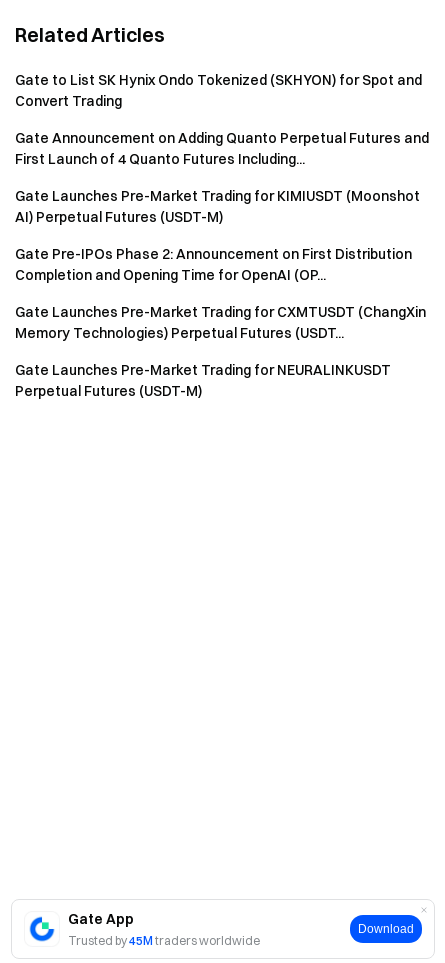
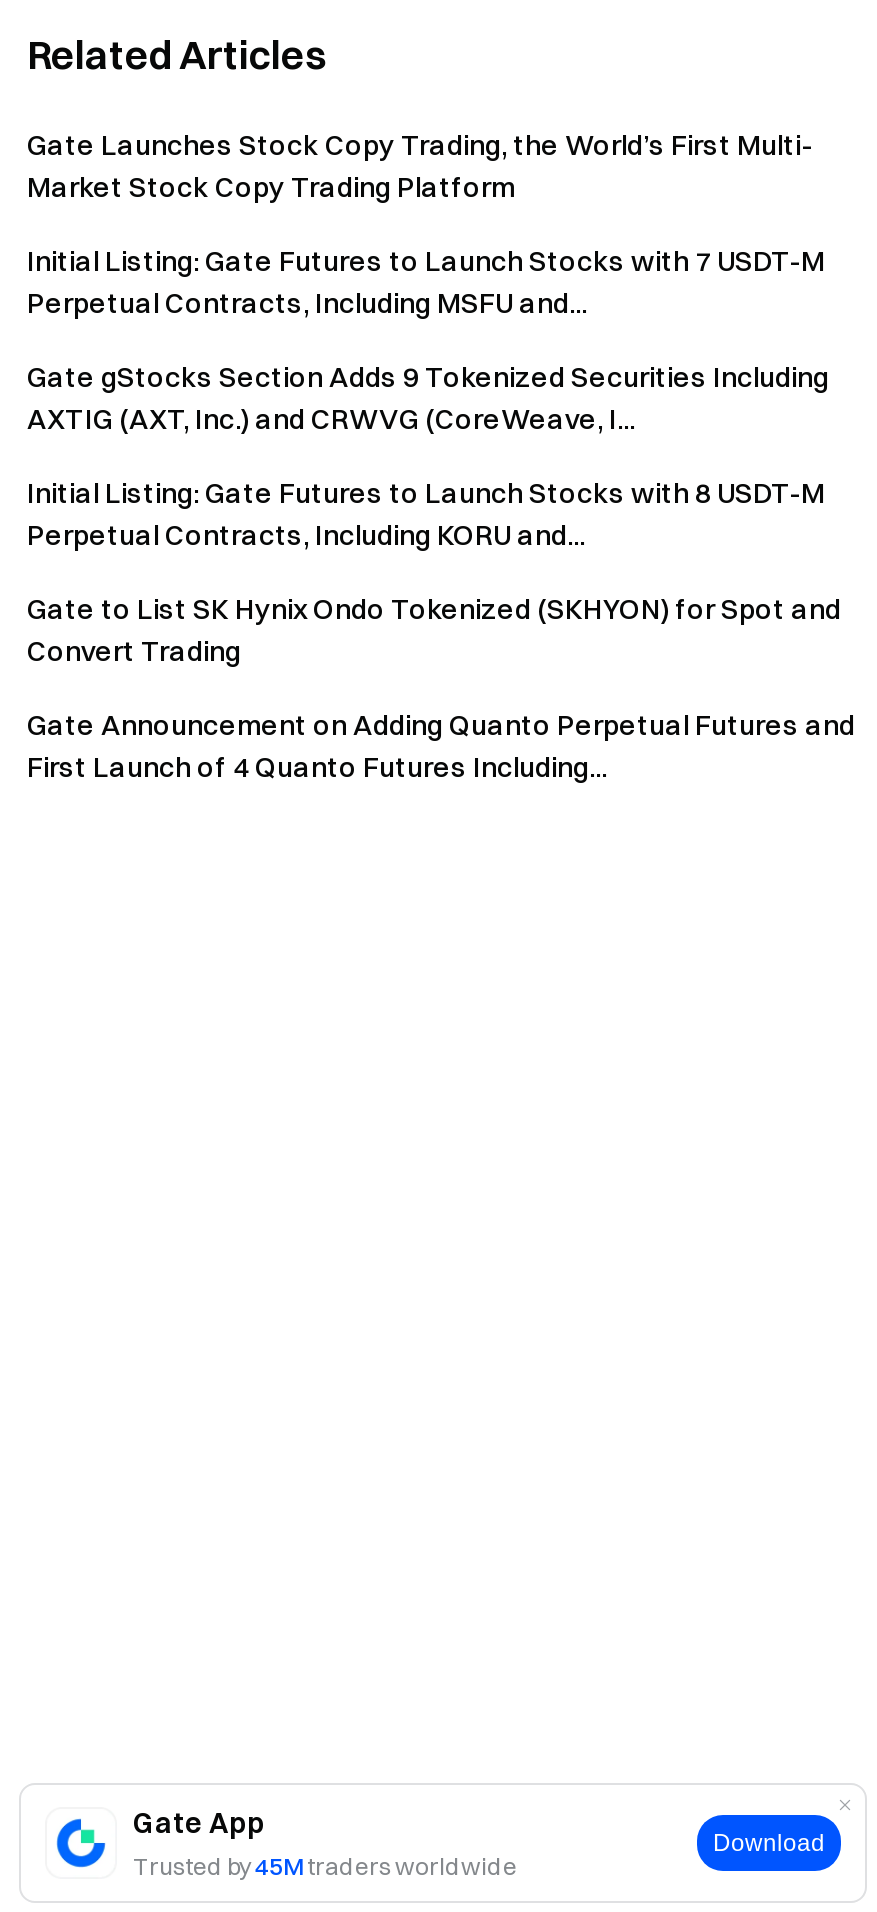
+ Gate Launches Stock Copy Trading, the World’s First Multi-
+ Market Stock Copy Trading Platform
+ Initial Listing: Gate Futures to Launch Stocks with 7 USDT-M
+ Perpetual Contracts, Including MSFU and...
+ Gate gStocks Section Adds 9 Tokenized Securities Including
+ AXTIG (AXT, Inc.) and CRWVG (CoreWeave, I...
+ Initial Listing: Gate Futures to Launch Stocks with 8 USDT-M
+ Perpetual Contracts, Including KORU and...

moved down: Gate to List SK Hynix Ondo Tokenized (SKHYON) for Spot and | Convert Trading | Gate Announcement on Adding Quanto Perpetual Futures and | First Launch of 4 Quanto Futures Including...

- Gate Launches Pre-Market Trading for KIMIUSDT (Moonshot
- AI) Perpetual Futures (USDT-M)
- Gate Pre-IPOs Phase 2: Announcement on First Distribution
- Completion and Opening Time for OpenAI (OP...
- Gate Launches Pre-Market Trading for CXMTUSDT (ChangXin
- Memory Technologies) Perpetual Futures (USDT...
- Gate Launches Pre-Market Trading for NEURALINKUSDT
- Perpetual Futures (USDT-M)
